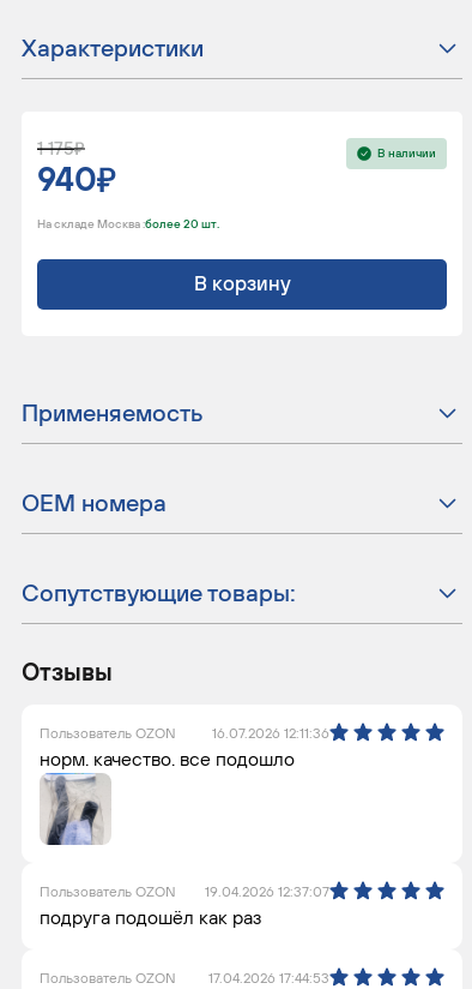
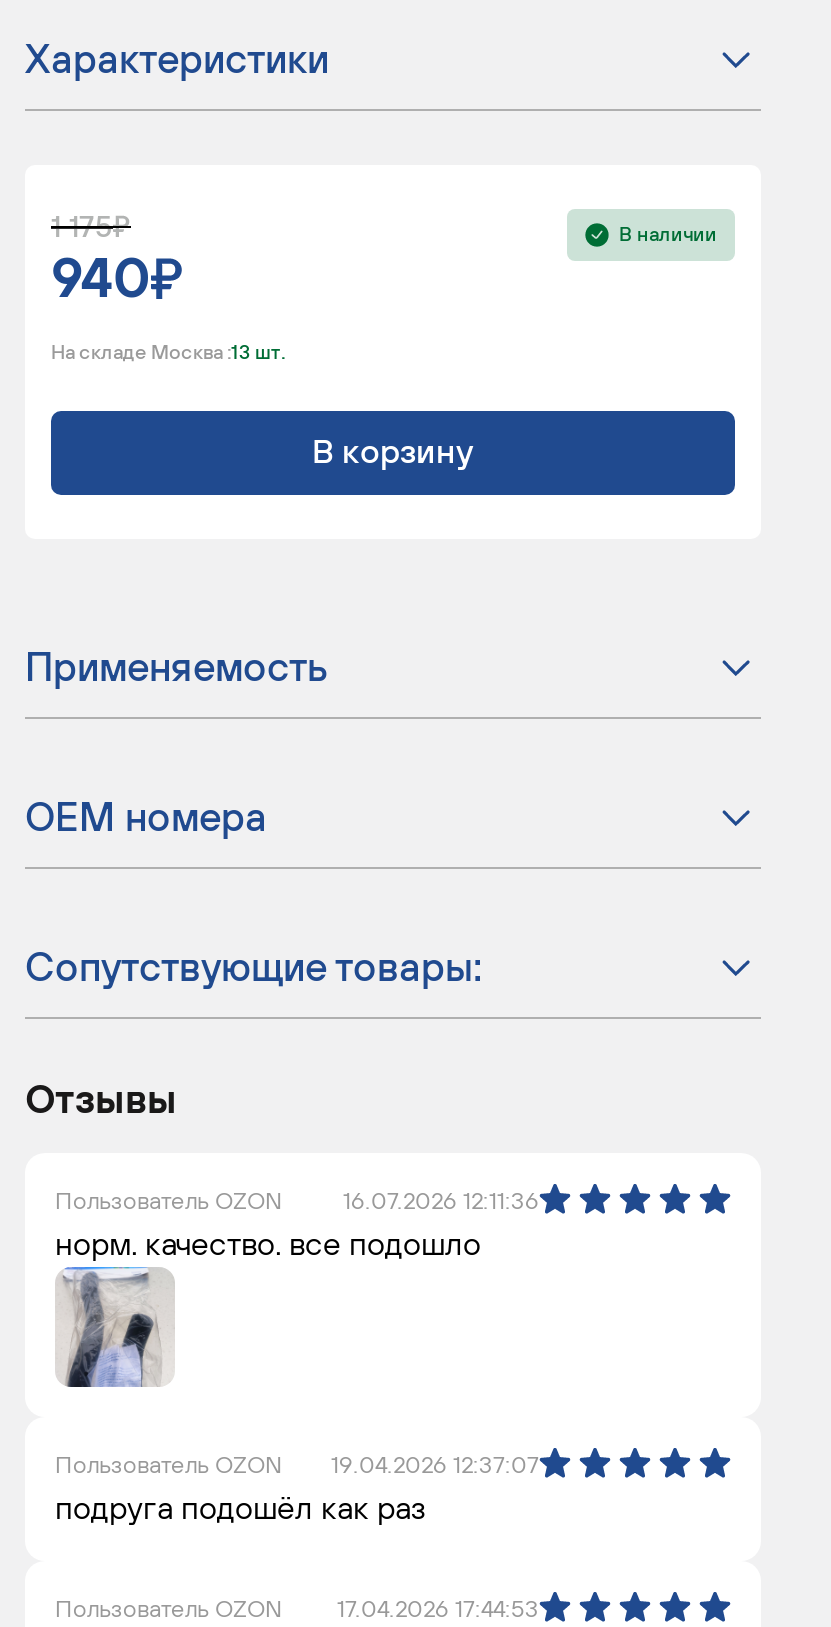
- На складе Москва : более 20 шт.
+ На складе Москва : 13 шт.
